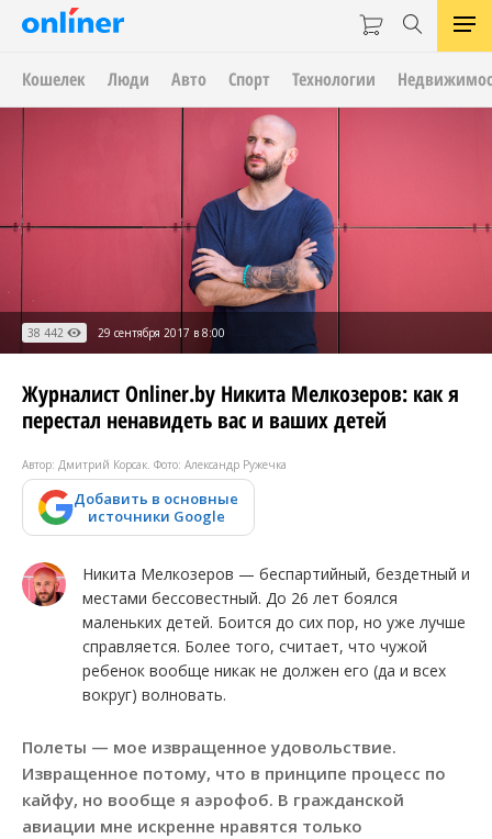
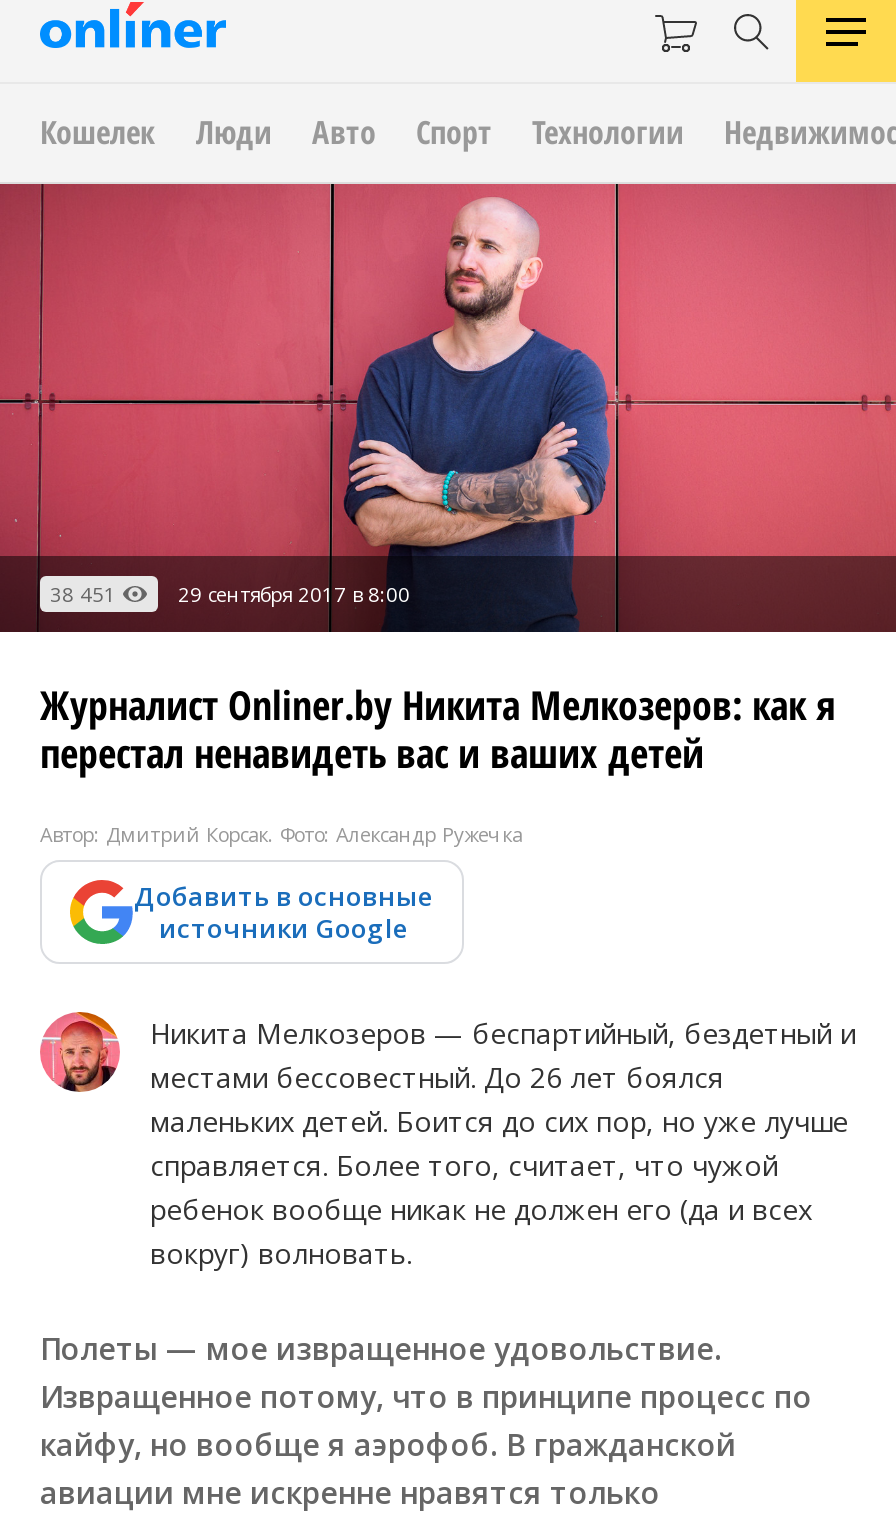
- 38 442 29 сентября 2017 в 8:00
+ 38 451 29 сентября 2017 в 8:00
